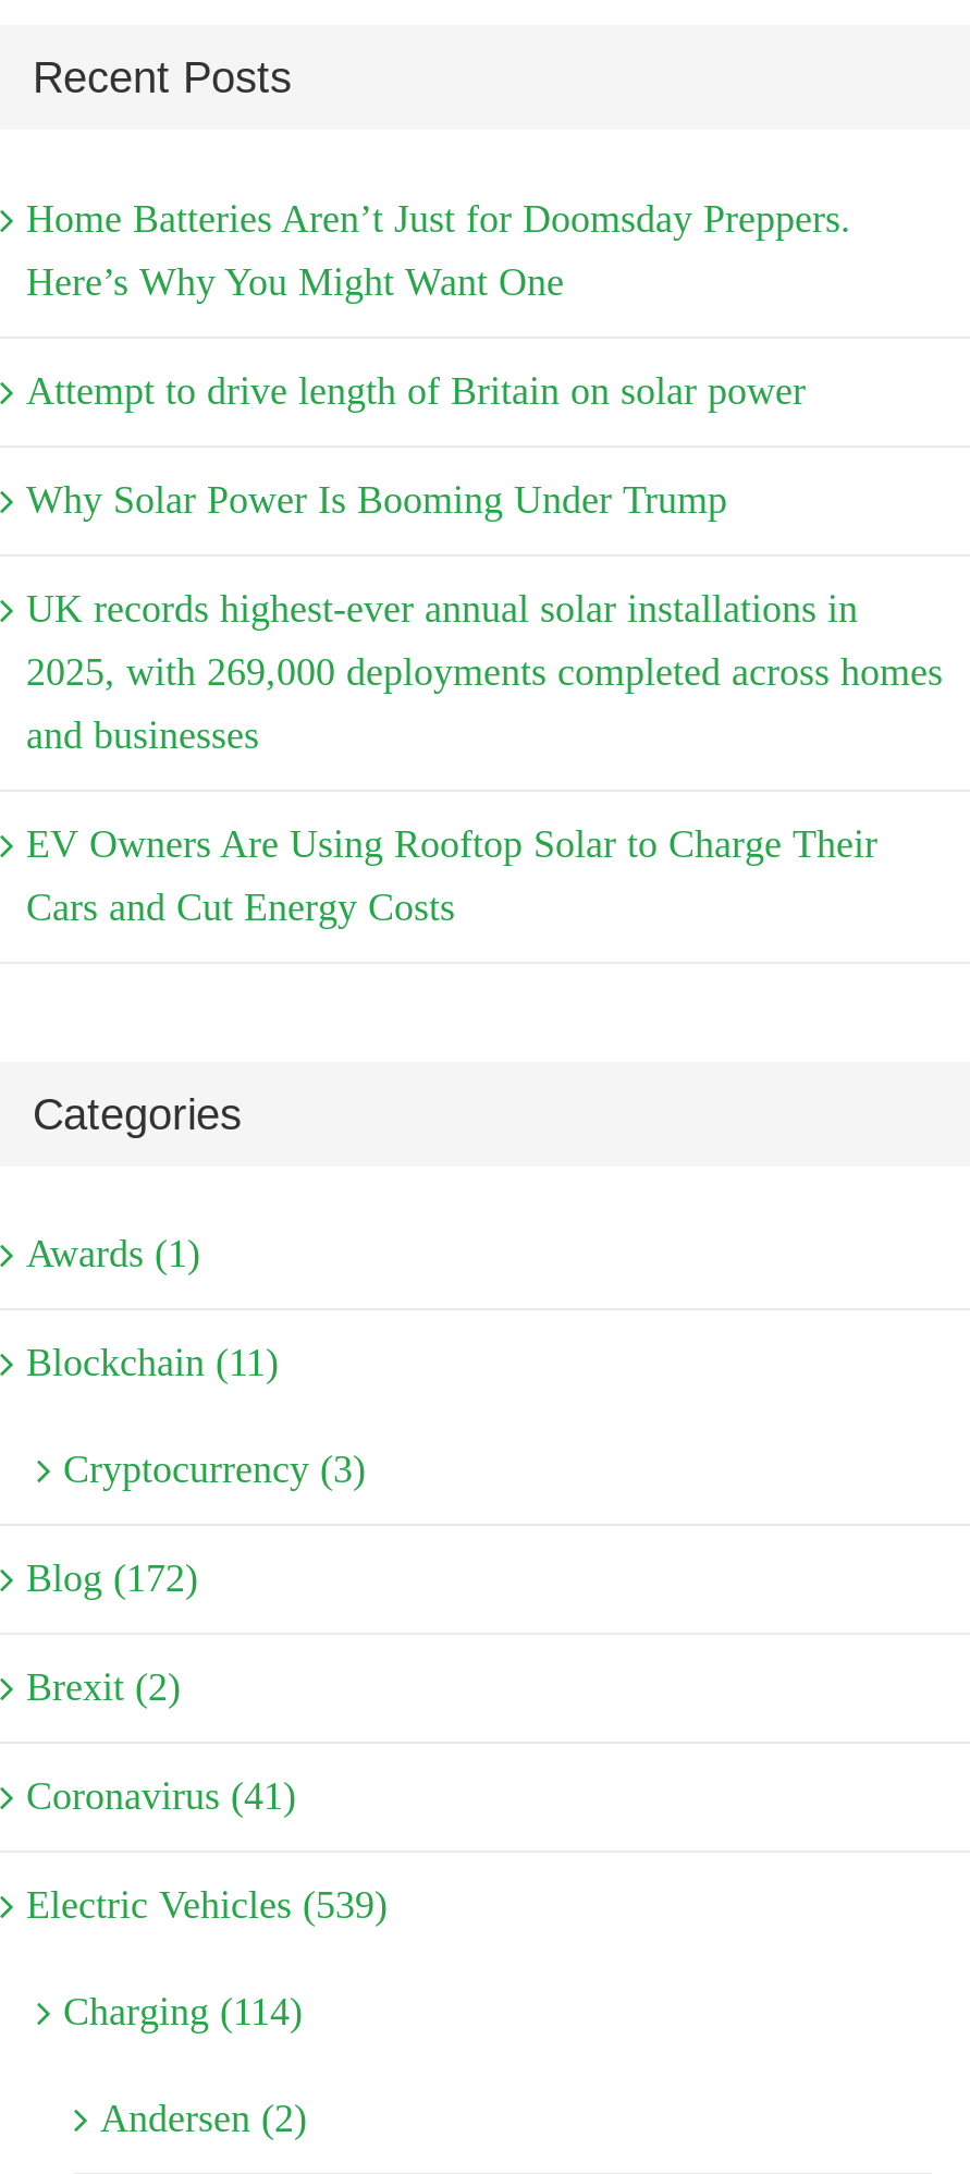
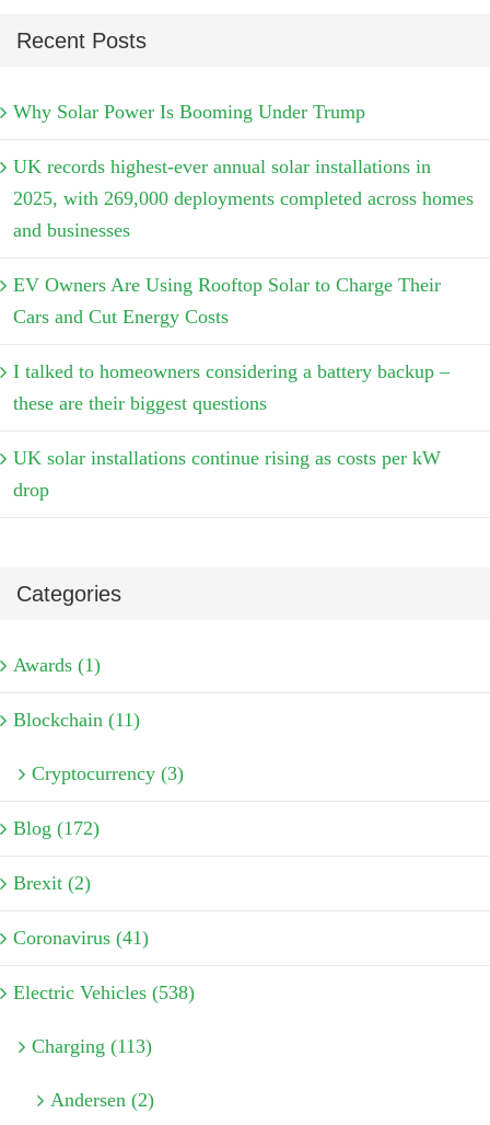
- Home Batteries Aren’t Just for Doomsday Preppers.
- Here’s Why You Might Want One
- Attempt to drive length of Britain on solar power

moved up: Why Solar Power Is Booming Under Trump | UK records highest-ever annual solar installations in | 2025, with 269,000 deployments completed across homes | and businesses | EV Owners Are Using Rooftop Solar to Charge Their | Cars and Cut Energy Costs

+ I talked to homeowners considering a battery backup –
+ these are their biggest questions
+ UK solar installations continue rising as costs per kW
+ drop

- Electric Vehicles (539)
+ Electric Vehicles (538)

- Charging (114)
+ Charging (113)
